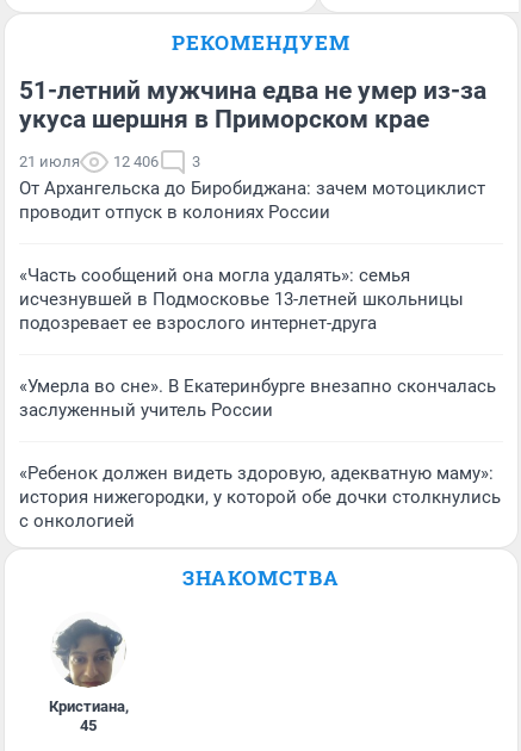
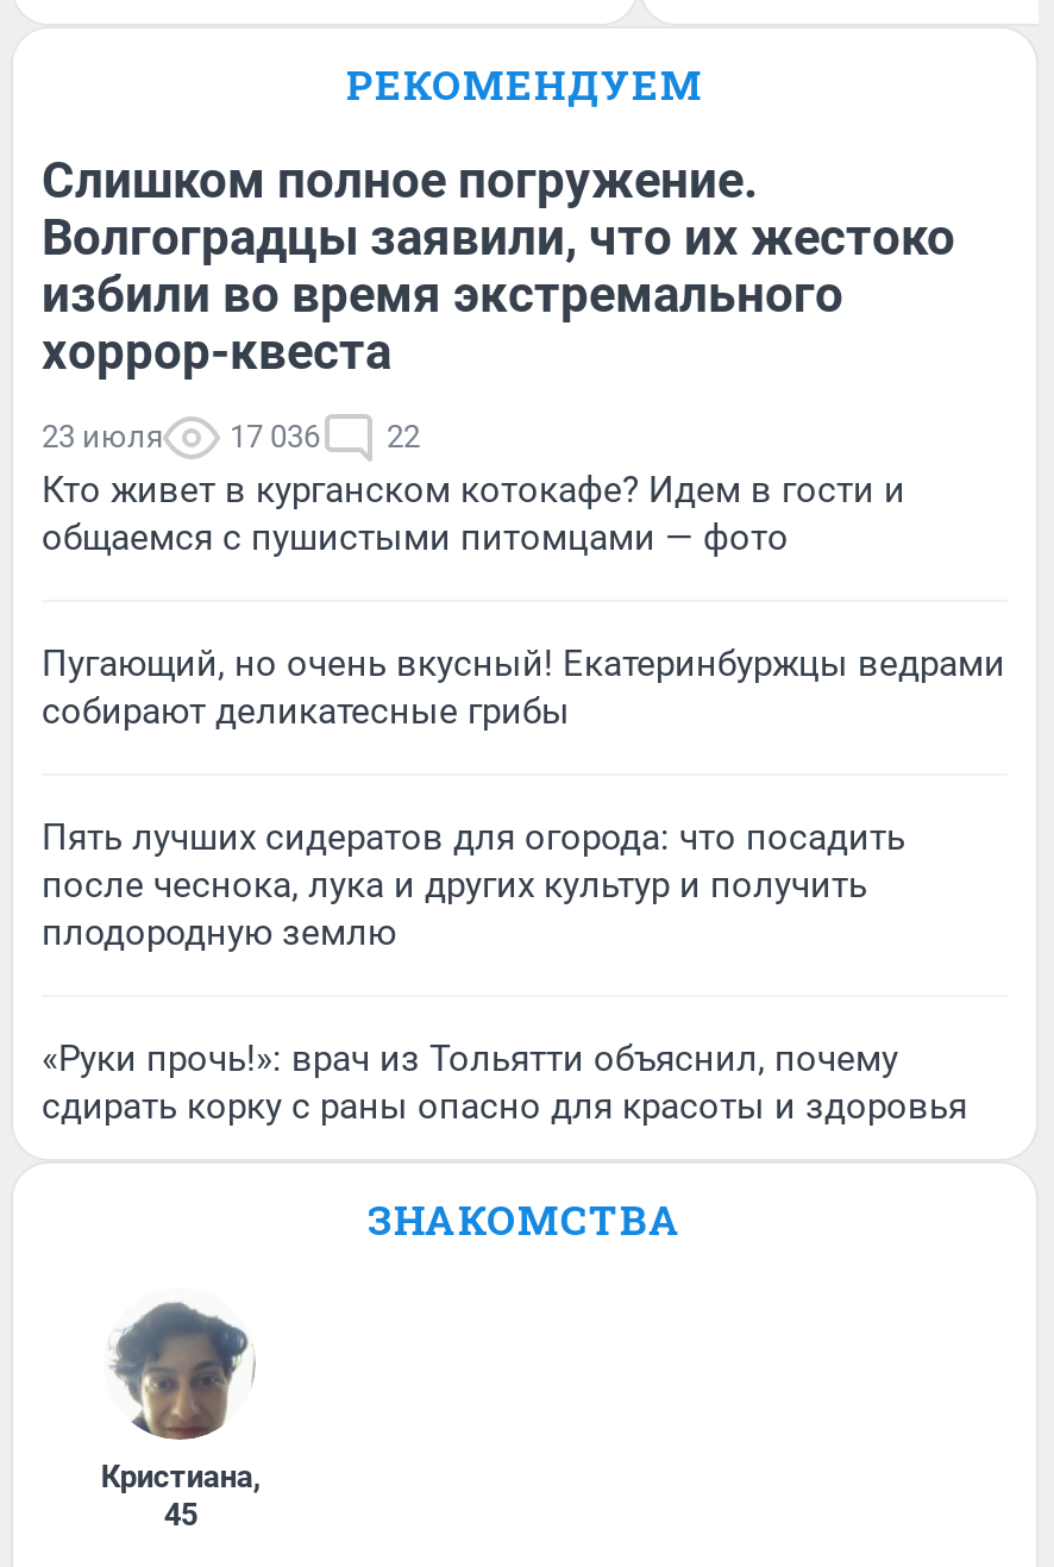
- 51-летний мужчина едва не умер из-за
- укуса шершня в Приморском крае
+ Слишком полное погружение.
+ Волгоградцы заявили, что их жестоко
+ избили во время экстремального
+ хоррор-квеста

- 21 июля
- 12 406
- 3
- От Архангельска до Биробиджана: зачем мотоциклист
- проводит отпуск в колониях России
+ 23 июля
+ 17 036
+ 22
+ Кто живет в курганском котокафе? Идем в гости и
+ общаемся с пушистыми питомцами — фото

- «Часть сообщений она могла удалять»: семья
- исчезнувшей в Подмосковье 13-летней школьницы
- подозревает ее взрослого интернет-друга
+ Пугающий, но очень вкусный! Екатеринбуржцы ведрами
+ собирают деликатесные грибы

- «Умерла во сне». В Екатеринбурге внезапно скончалась
- заслуженный учитель России
+ Пять лучших сидератов для огорода: что посадить
+ после чеснока, лука и других культур и получить
+ плодородную землю

- «Ребенок должен видеть здоровую, адекватную маму»:
- история нижегородки, у которой обе дочки столкнулись
- с онкологией
+ «Руки прочь!»: врач из Тольятти объяснил, почему
+ сдирать корку с раны опасно для красоты и здоровья
